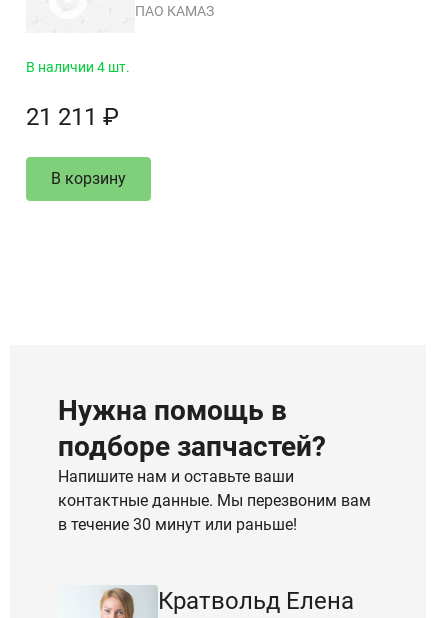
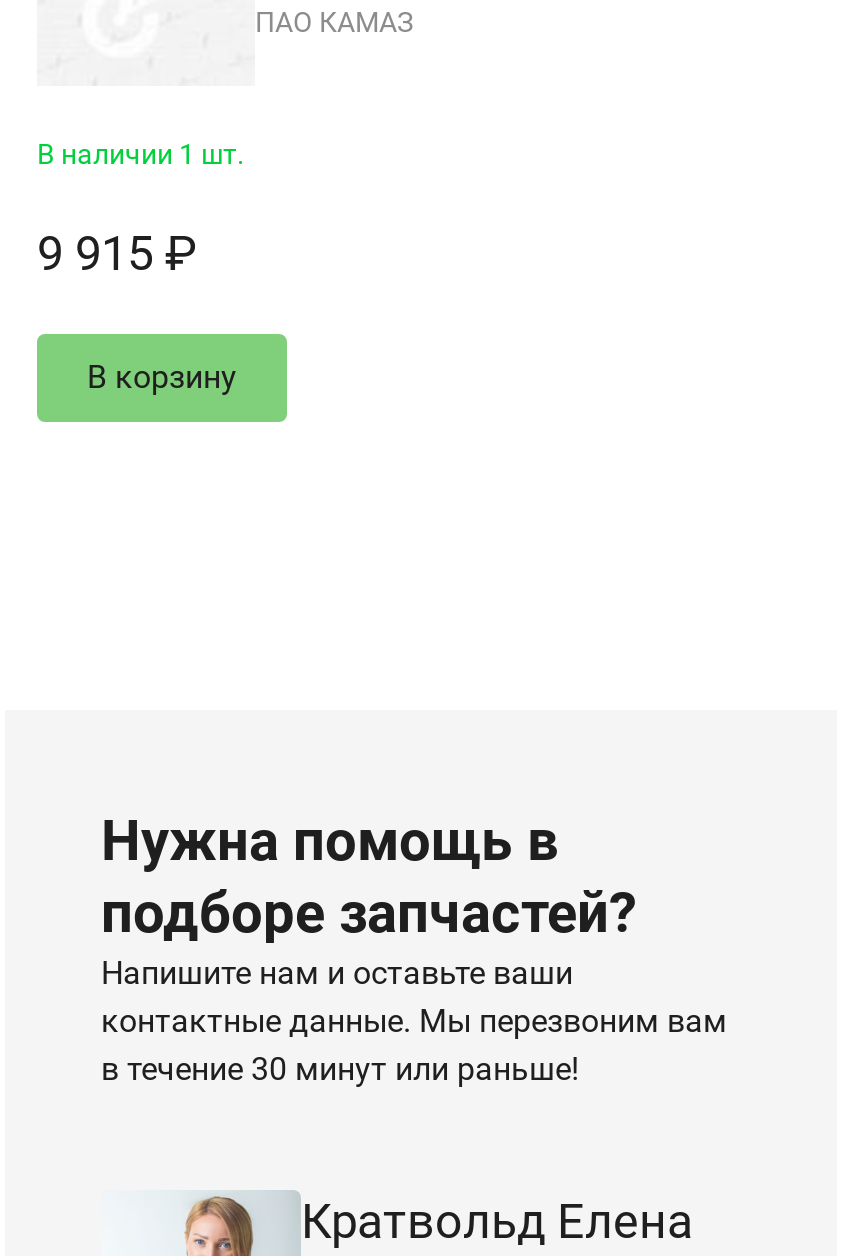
- В наличии 4 шт.
+ В наличии 1 шт.

- 21 211 ₽
+ 9 915 ₽
